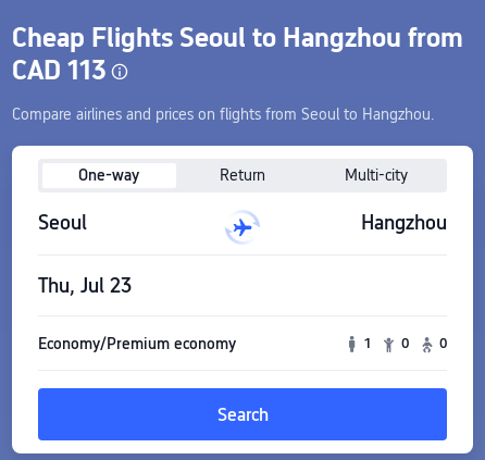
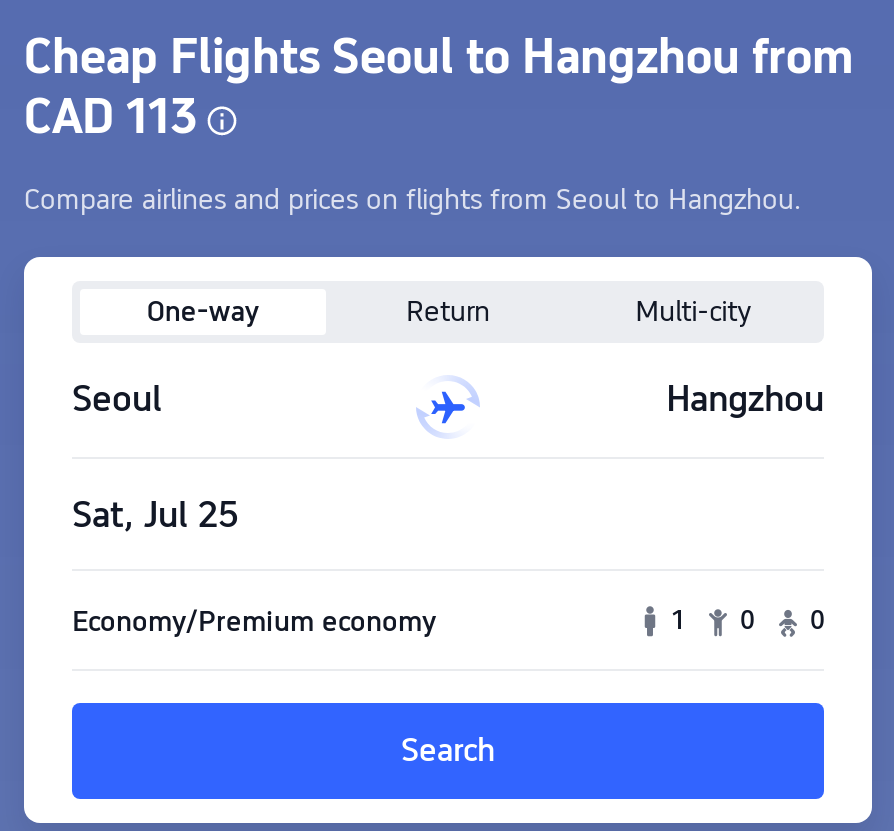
- Thu, Jul 23
+ Sat, Jul 25
